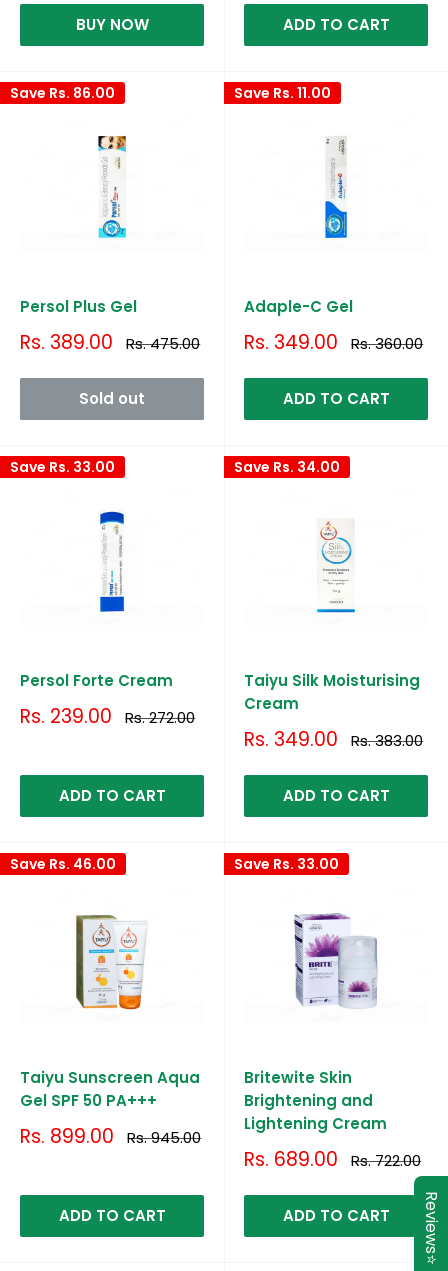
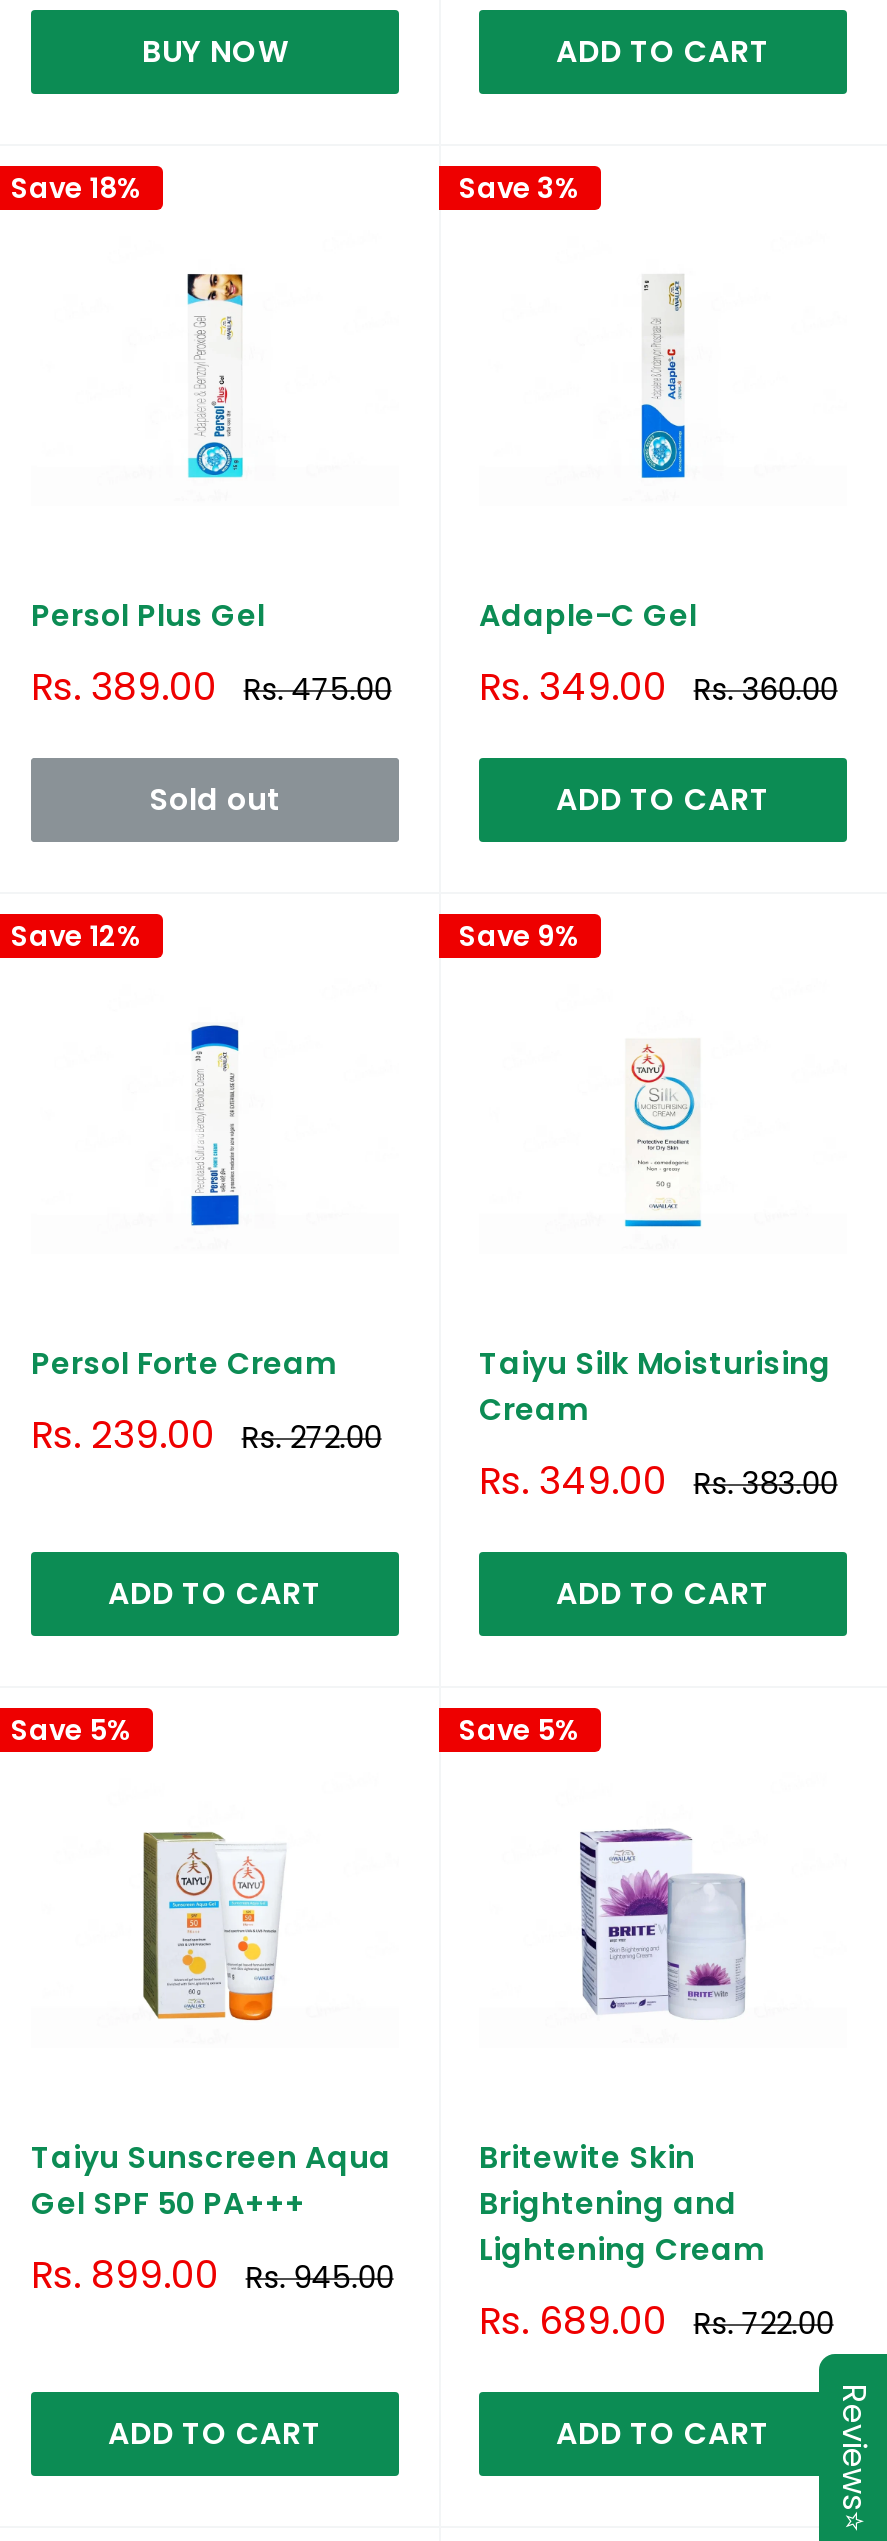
- SaveRs. 86.00
+ Save 18%

- SaveRs. 11.00
+ Save 3%

- SaveRs. 33.00
+ Save 12%

- SaveRs. 34.00
+ Save 9%

- SaveRs. 46.00
+ Save 5%

- SaveRs. 33.00
+ Save 5%
